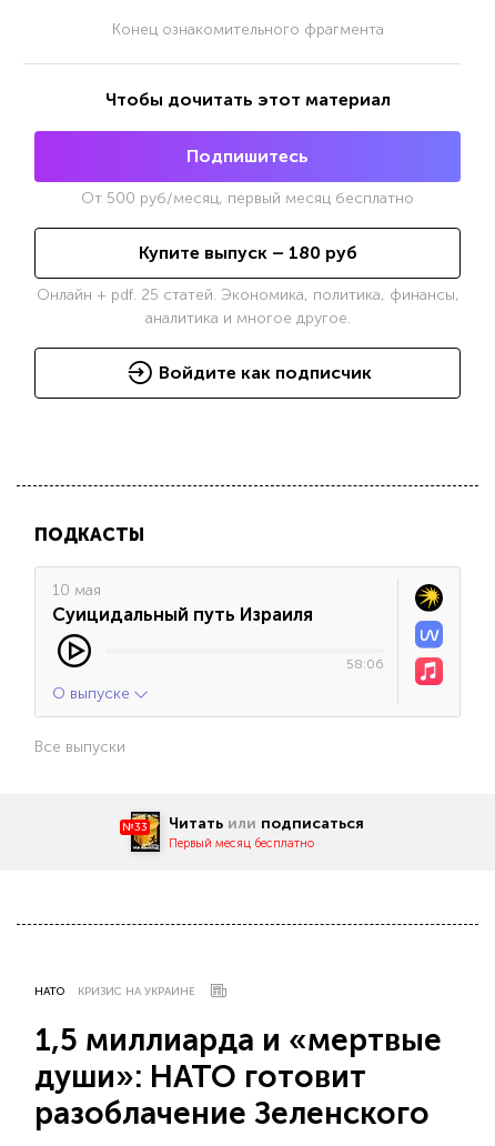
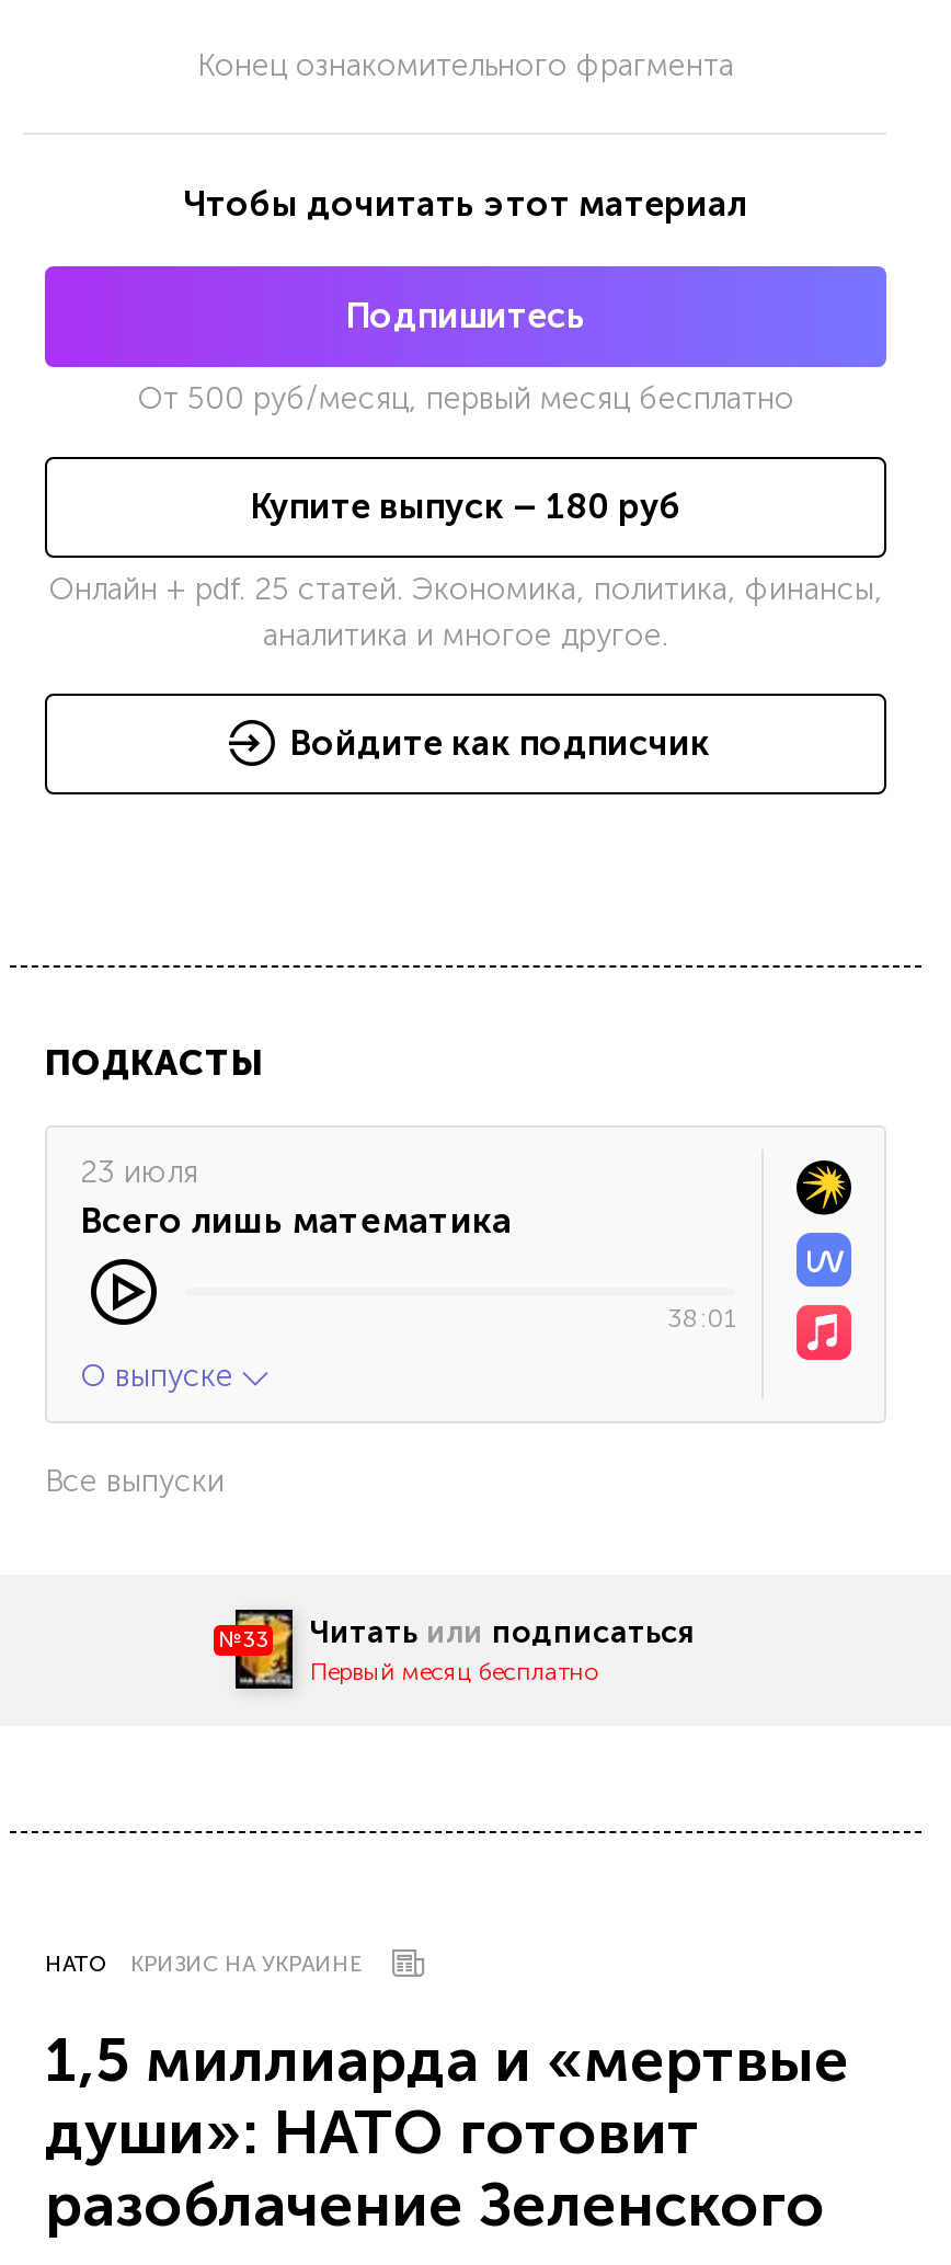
- 10 мая
- Суицидальный путь Израиля
+ 23 июля
+ Всего лишь математика

- 58:06
+ 38:01
